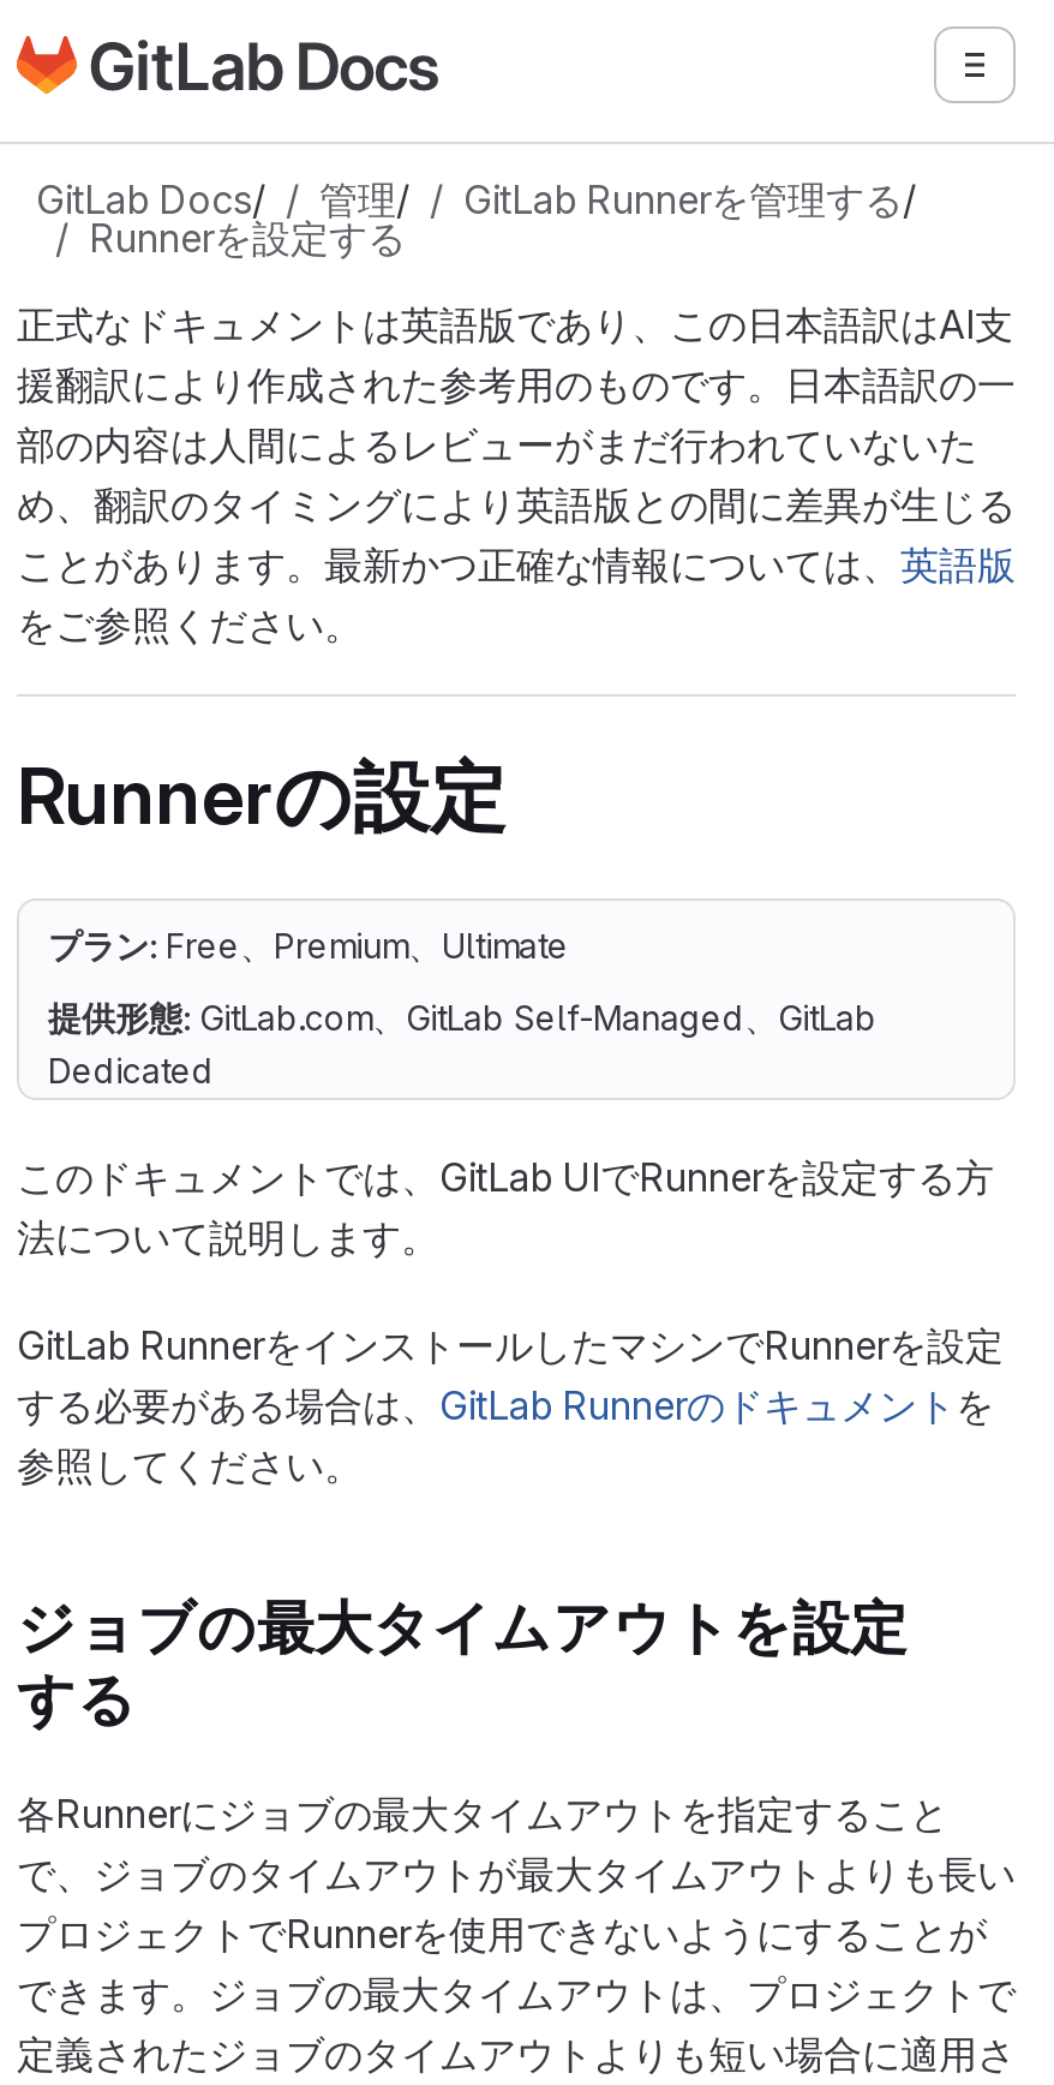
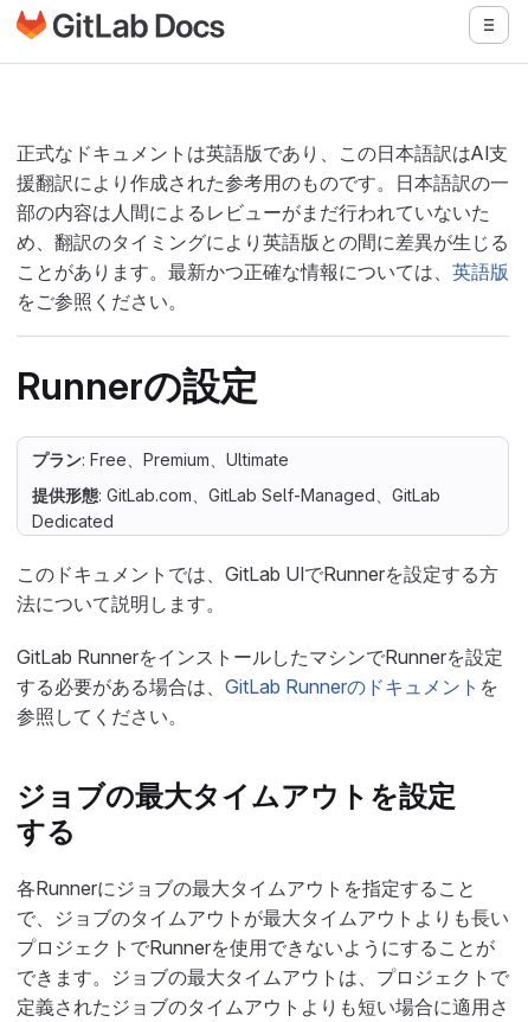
- GitLab Docs/
- 管理/
- GitLab Runnerを管理する/
- Runnerを設定する
